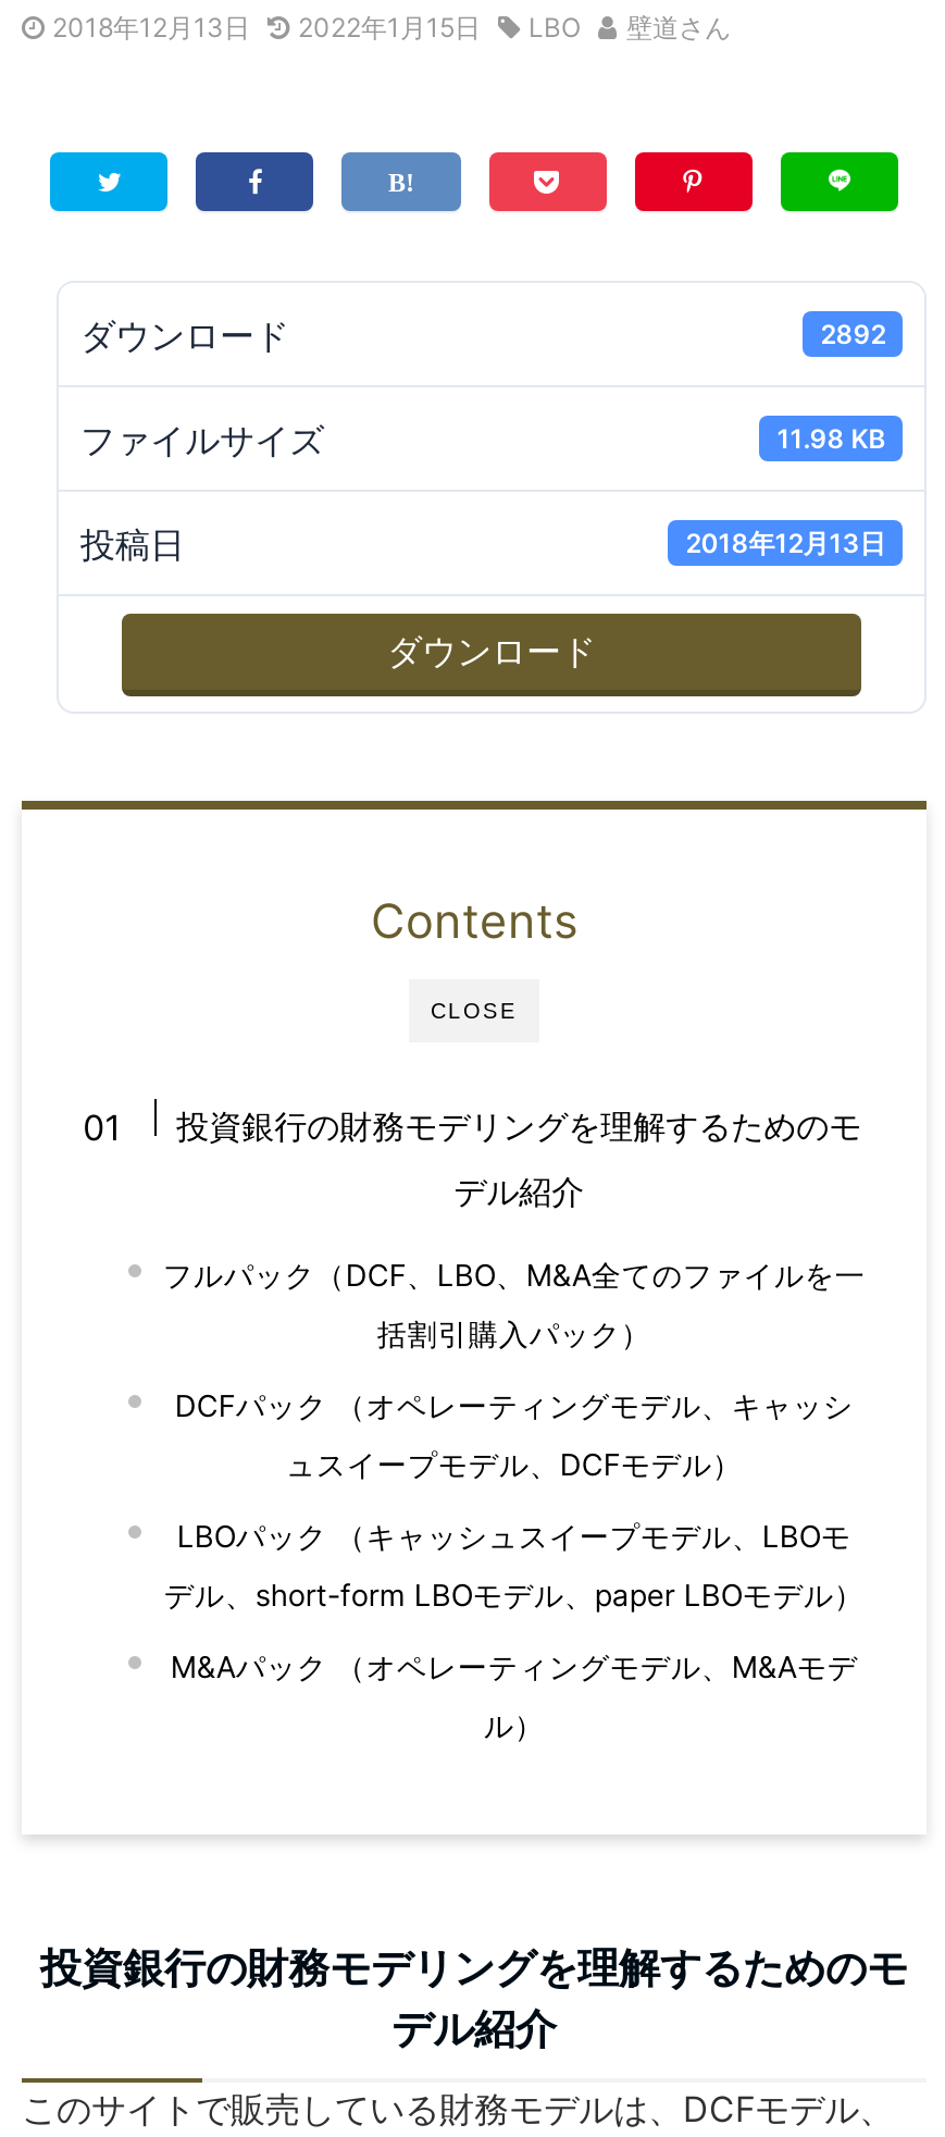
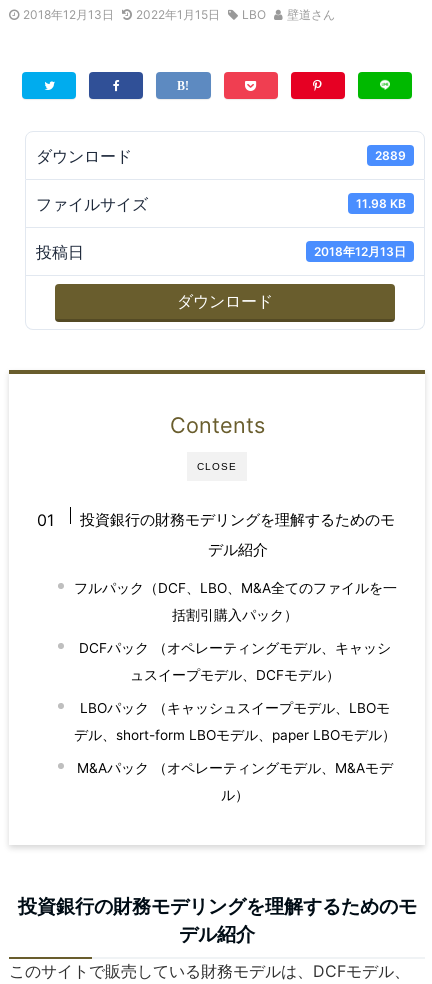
- 2892
+ 2889
